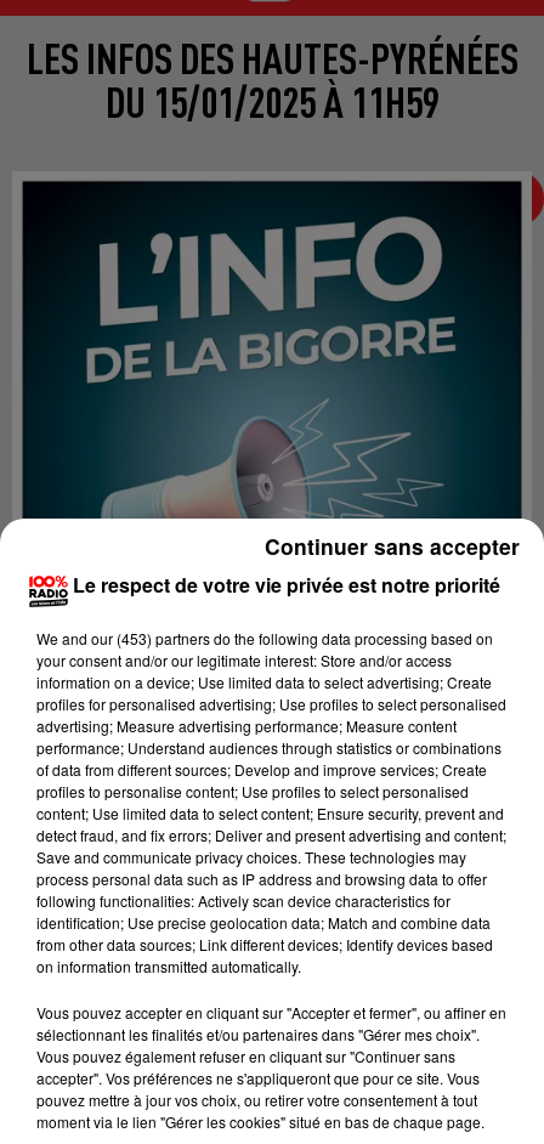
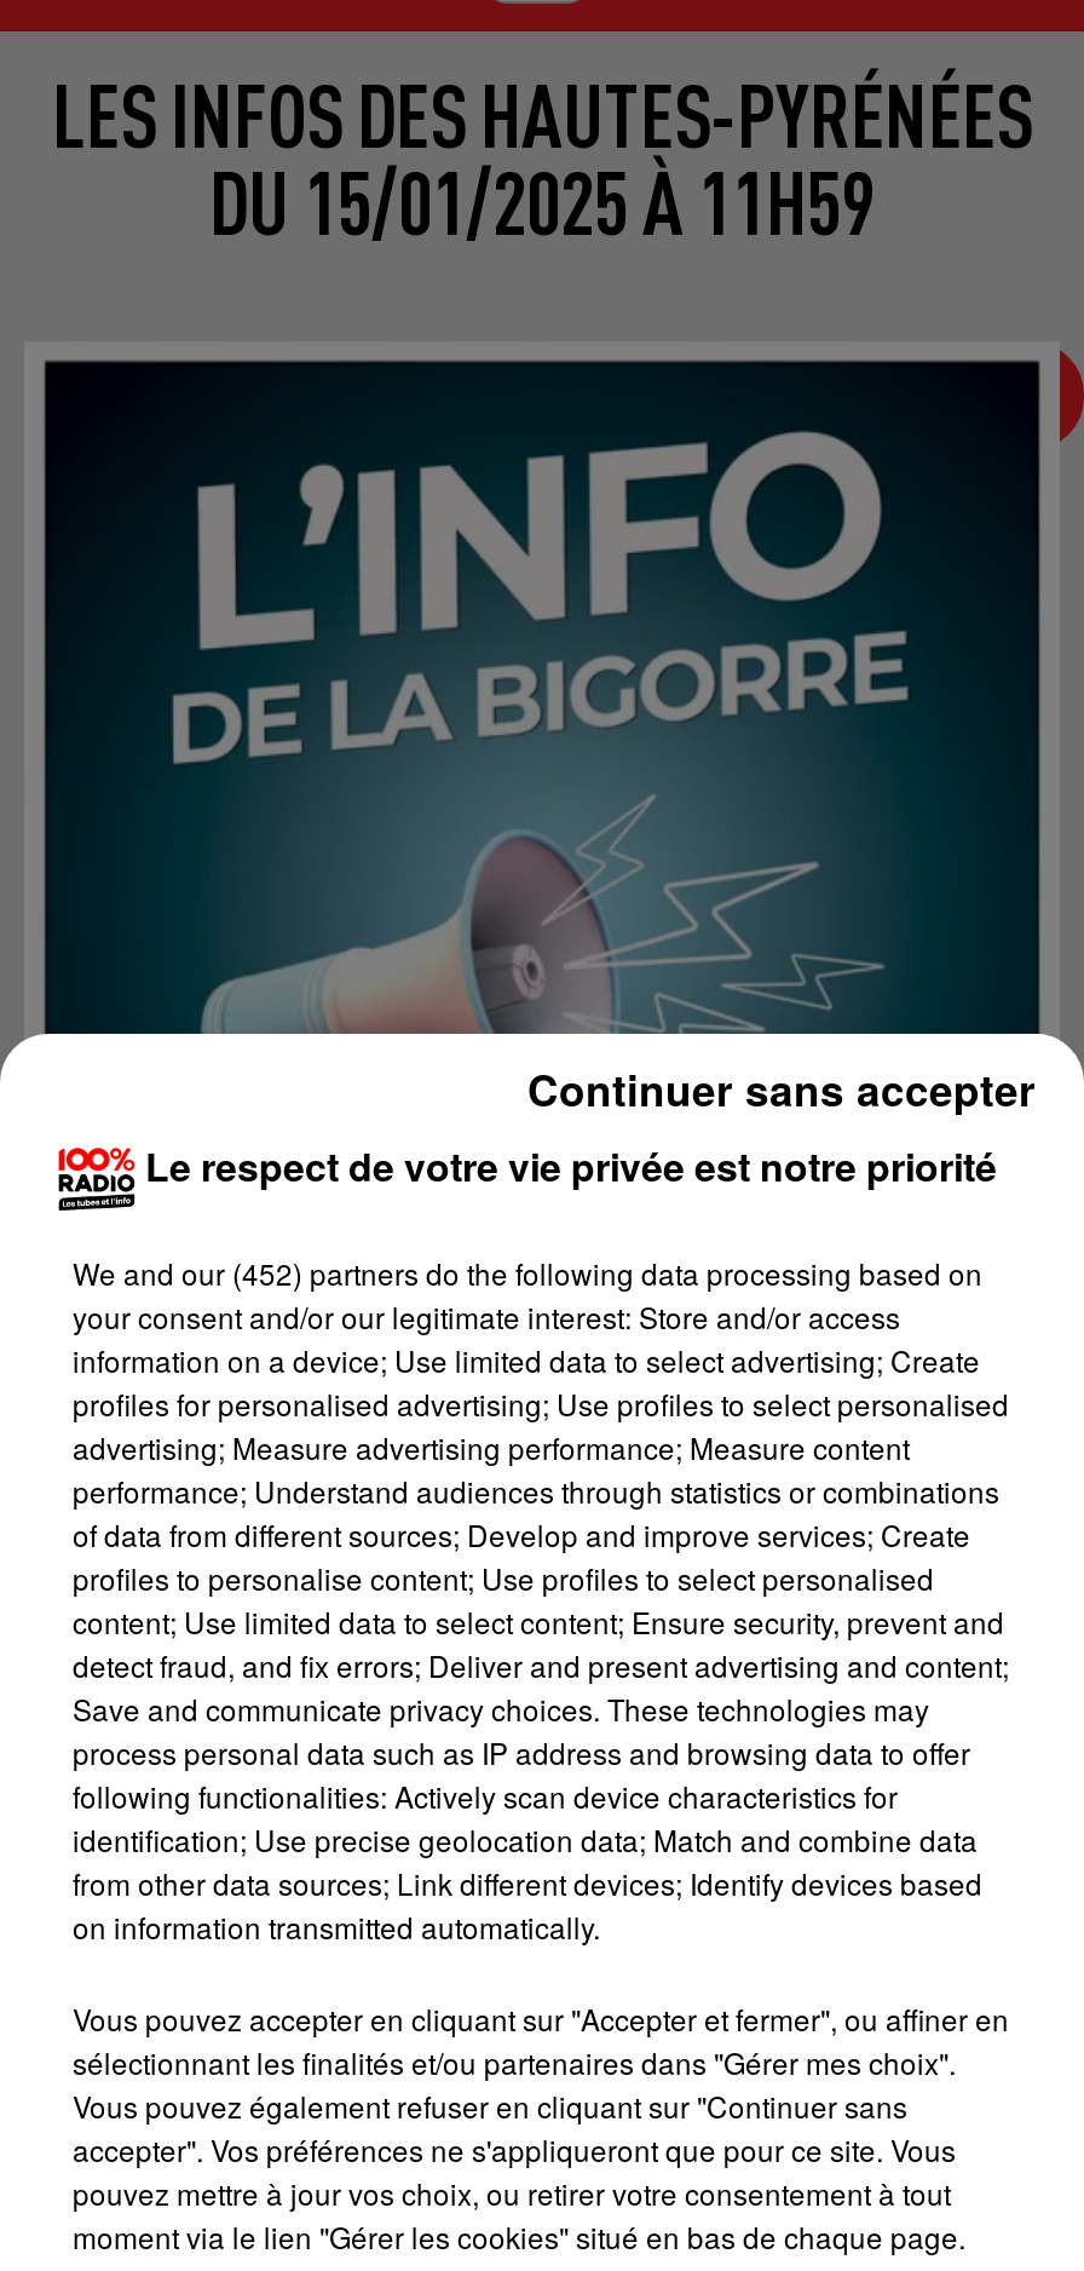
- We and our (453) partners do the following data processing based on
+ We and our (452) partners do the following data processing based on
